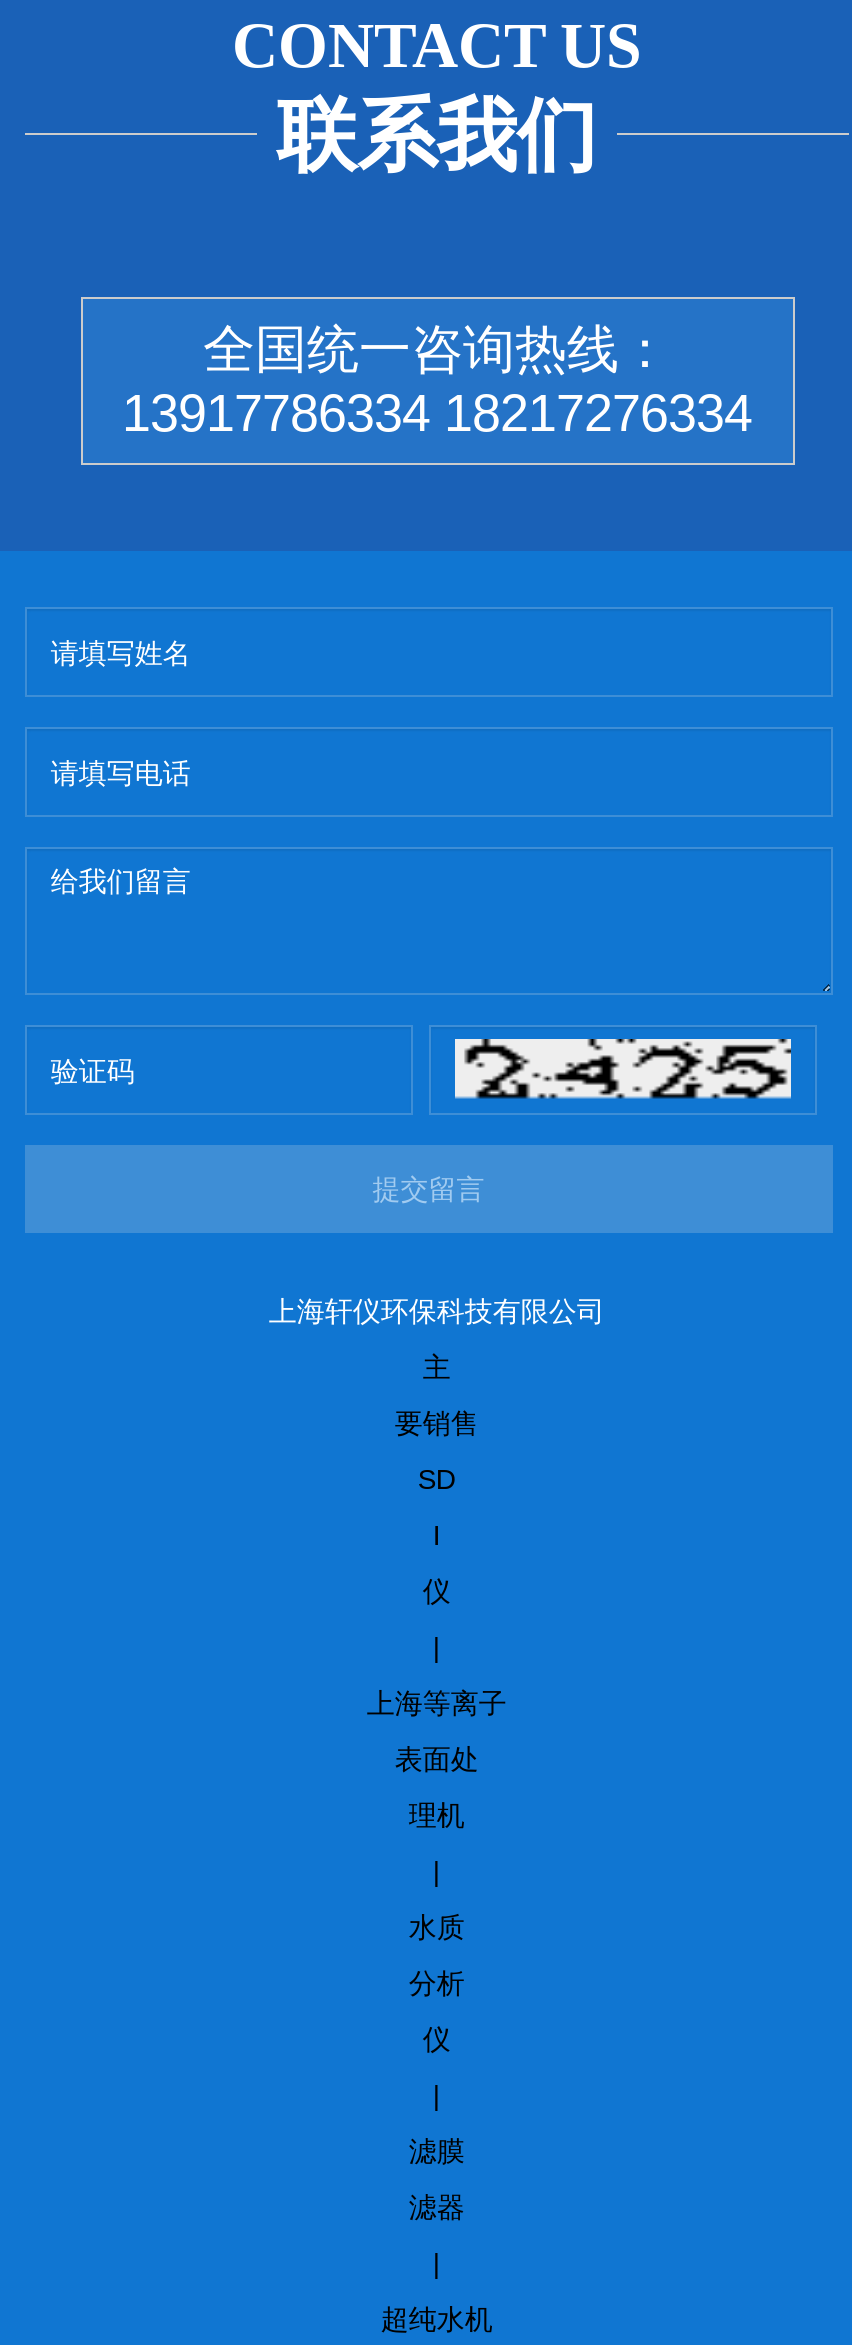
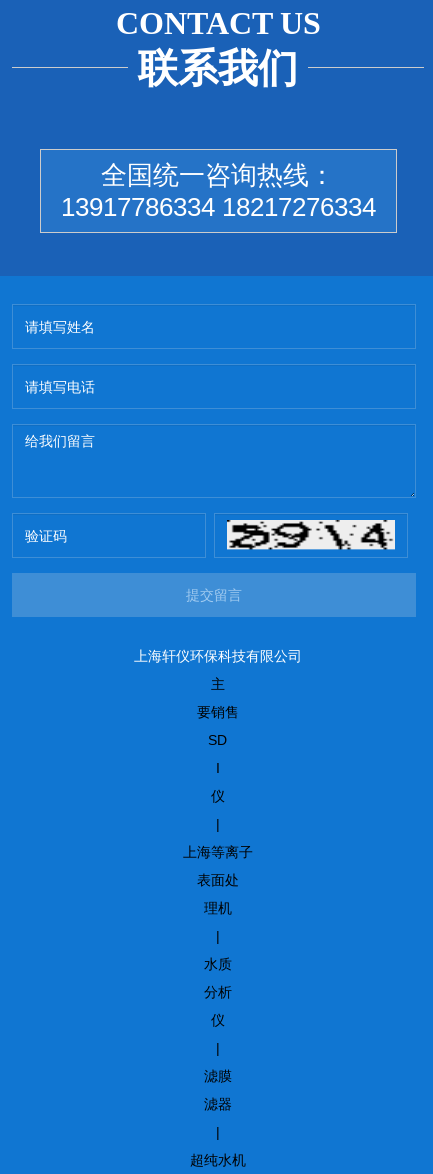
- [image]
+ [image]
